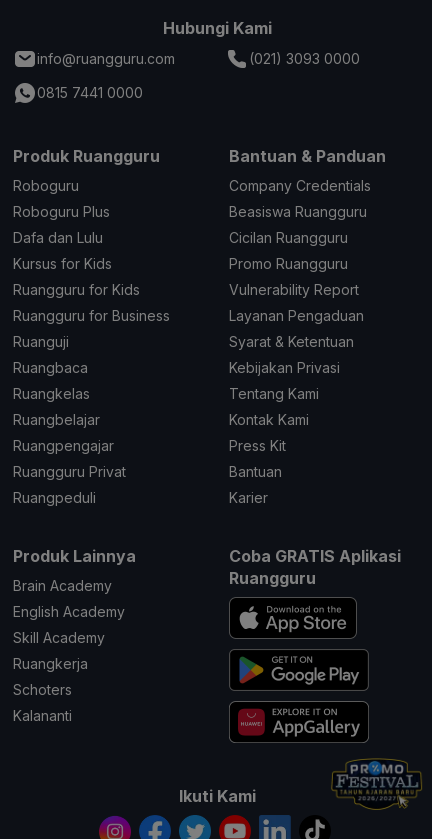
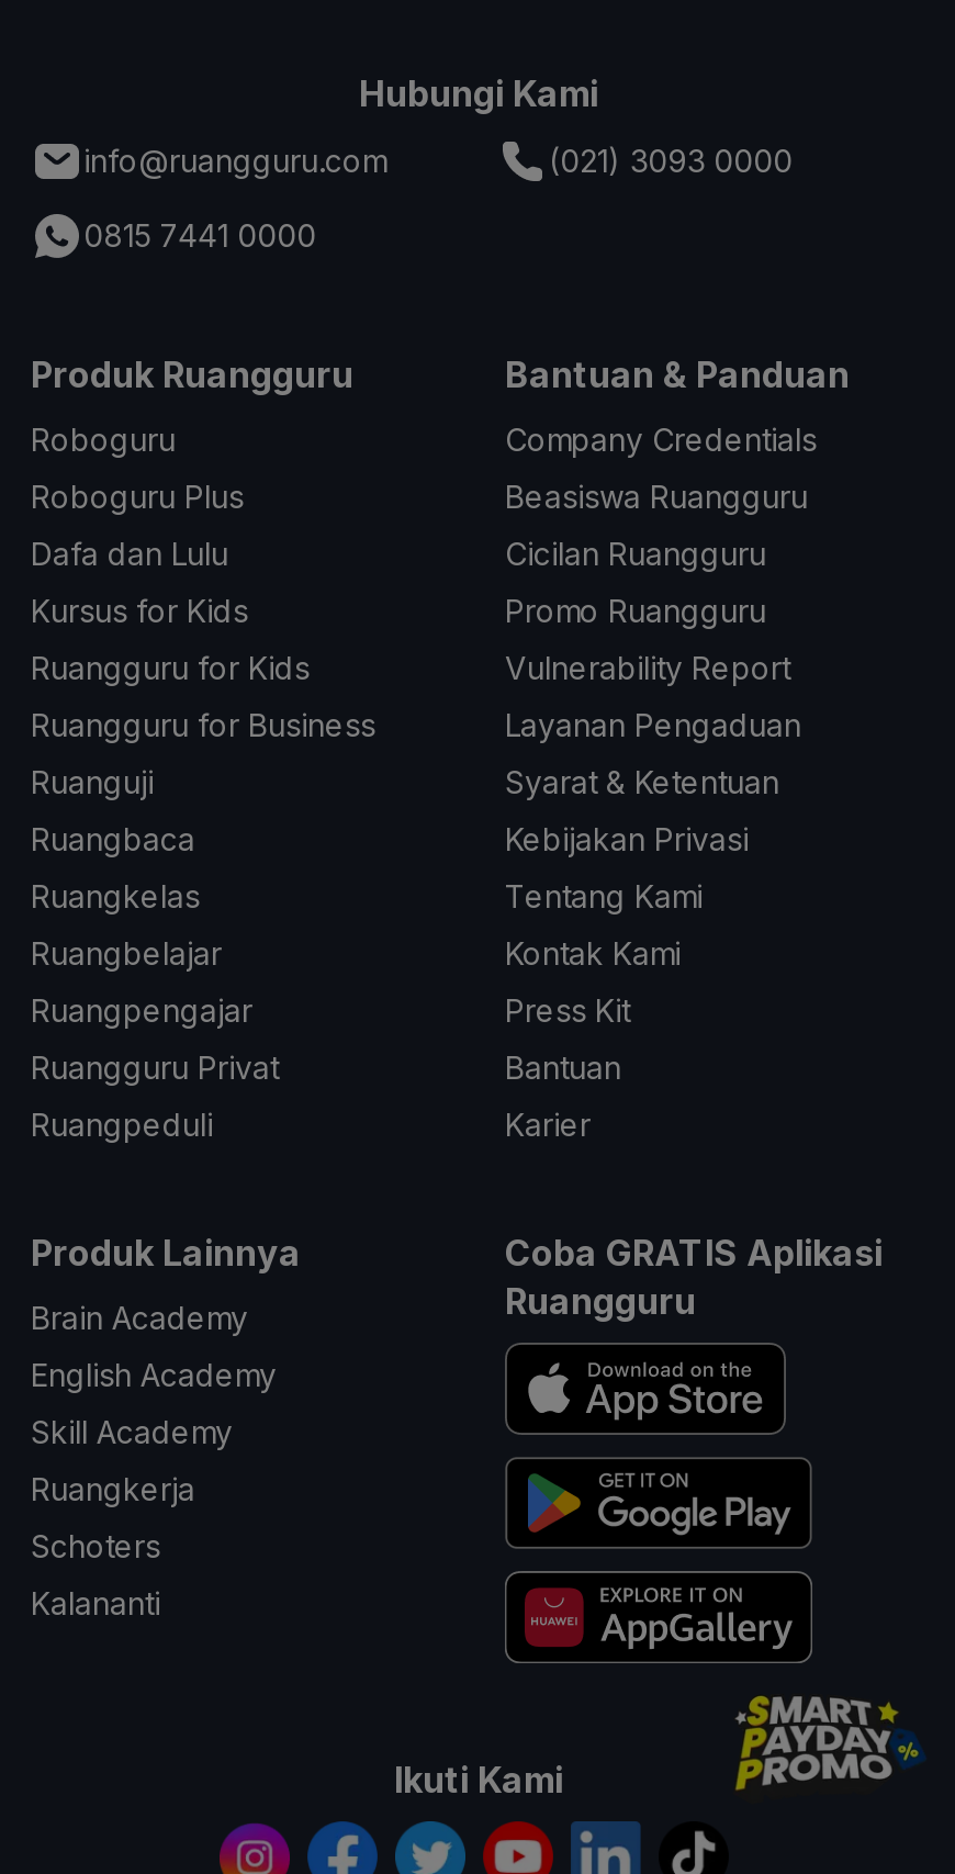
- [image]
+ [image]
